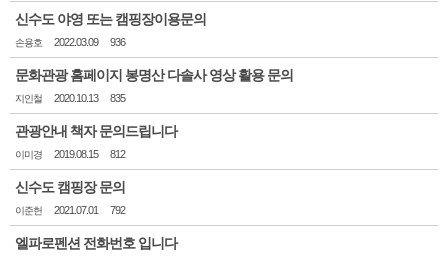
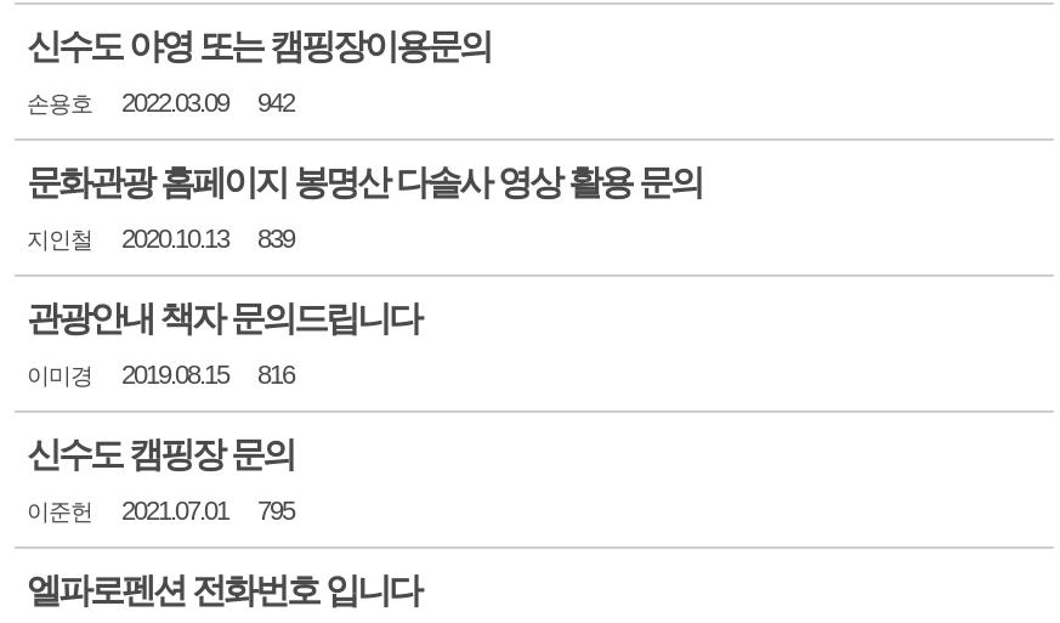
- 손용호 2022.03.09 936
+ 손용호 2022.03.09 942

- 지인철 2020.10.13 835
+ 지인철 2020.10.13 839

- 이미경 2019.08.15 812
+ 이미경 2019.08.15 816

- 이준헌 2021.07.01 792
+ 이준헌 2021.07.01 795
